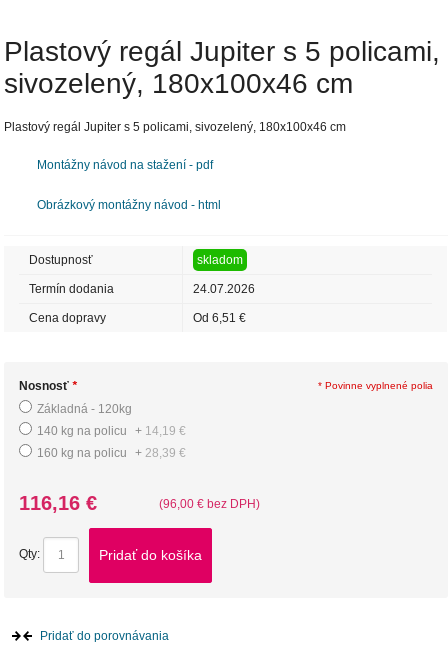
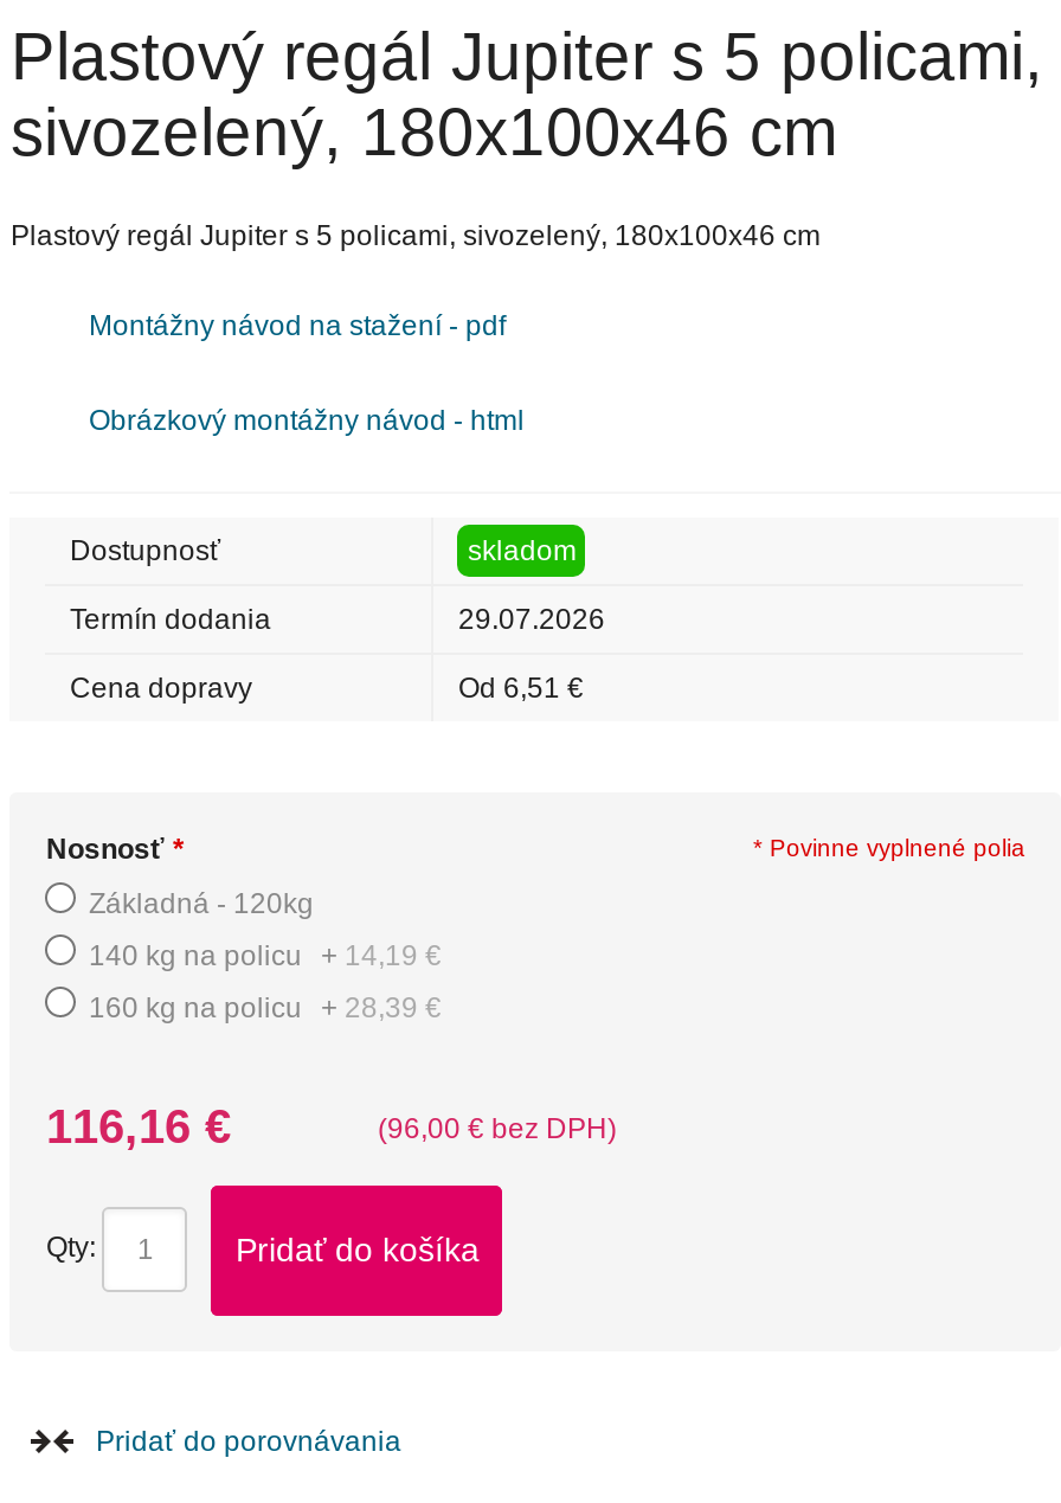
- 24.07.2026
+ 29.07.2026
